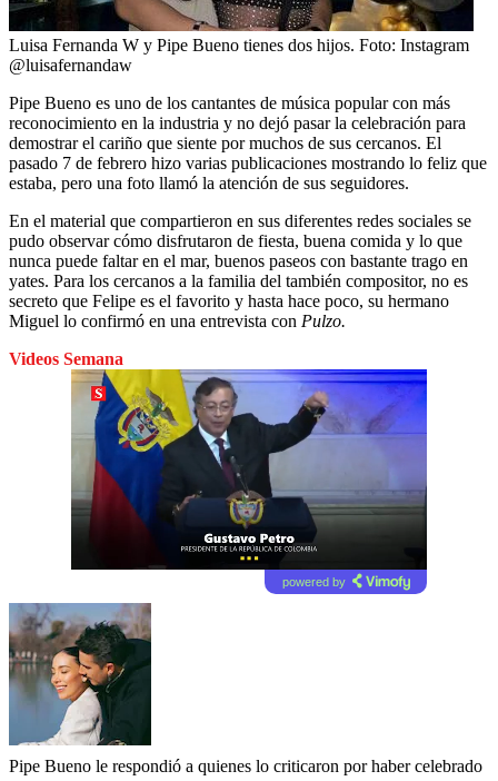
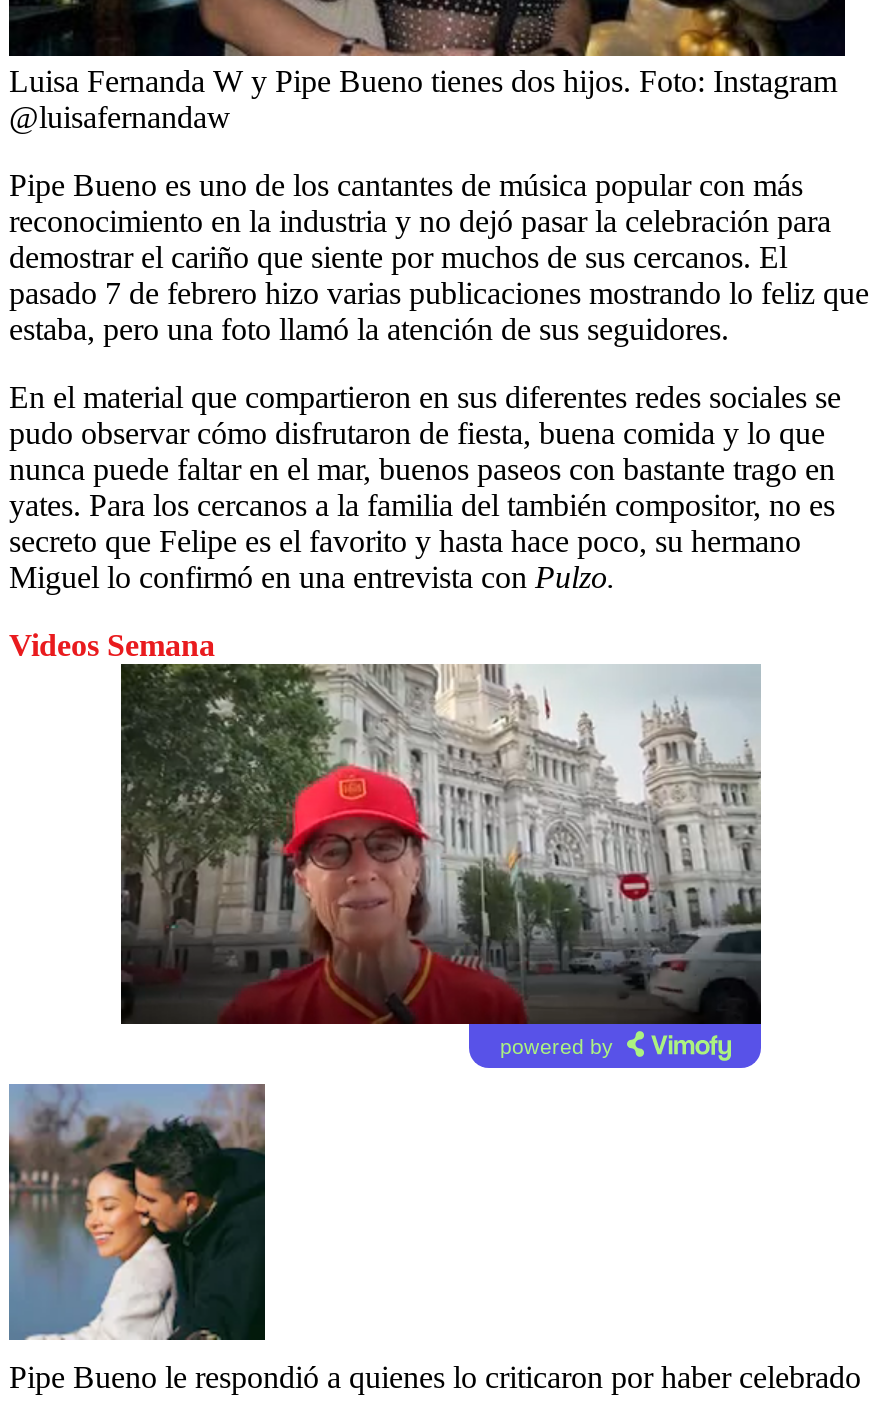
- [image]
+ [image]
